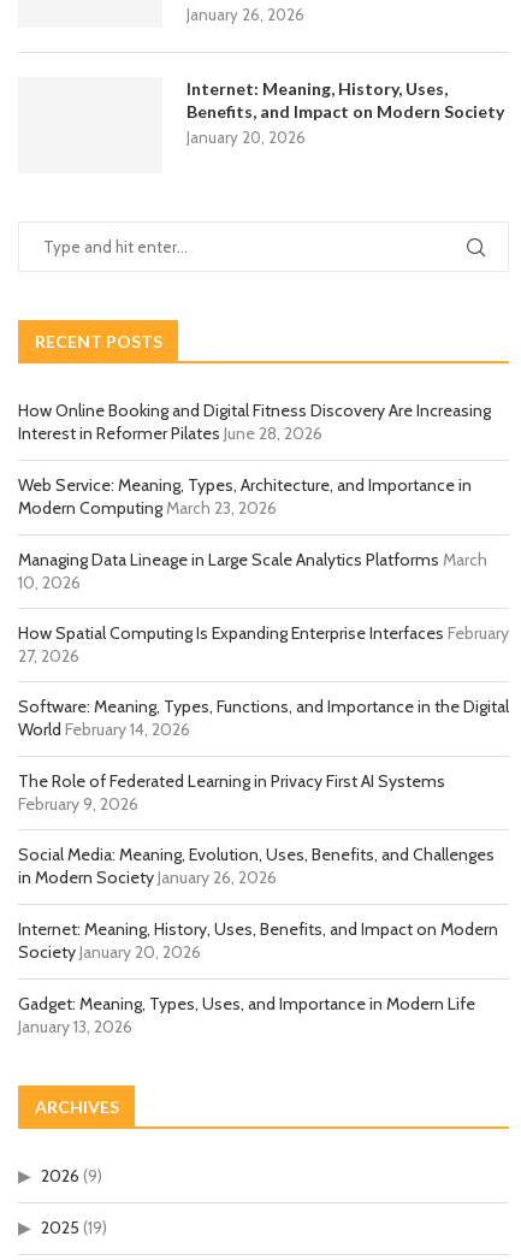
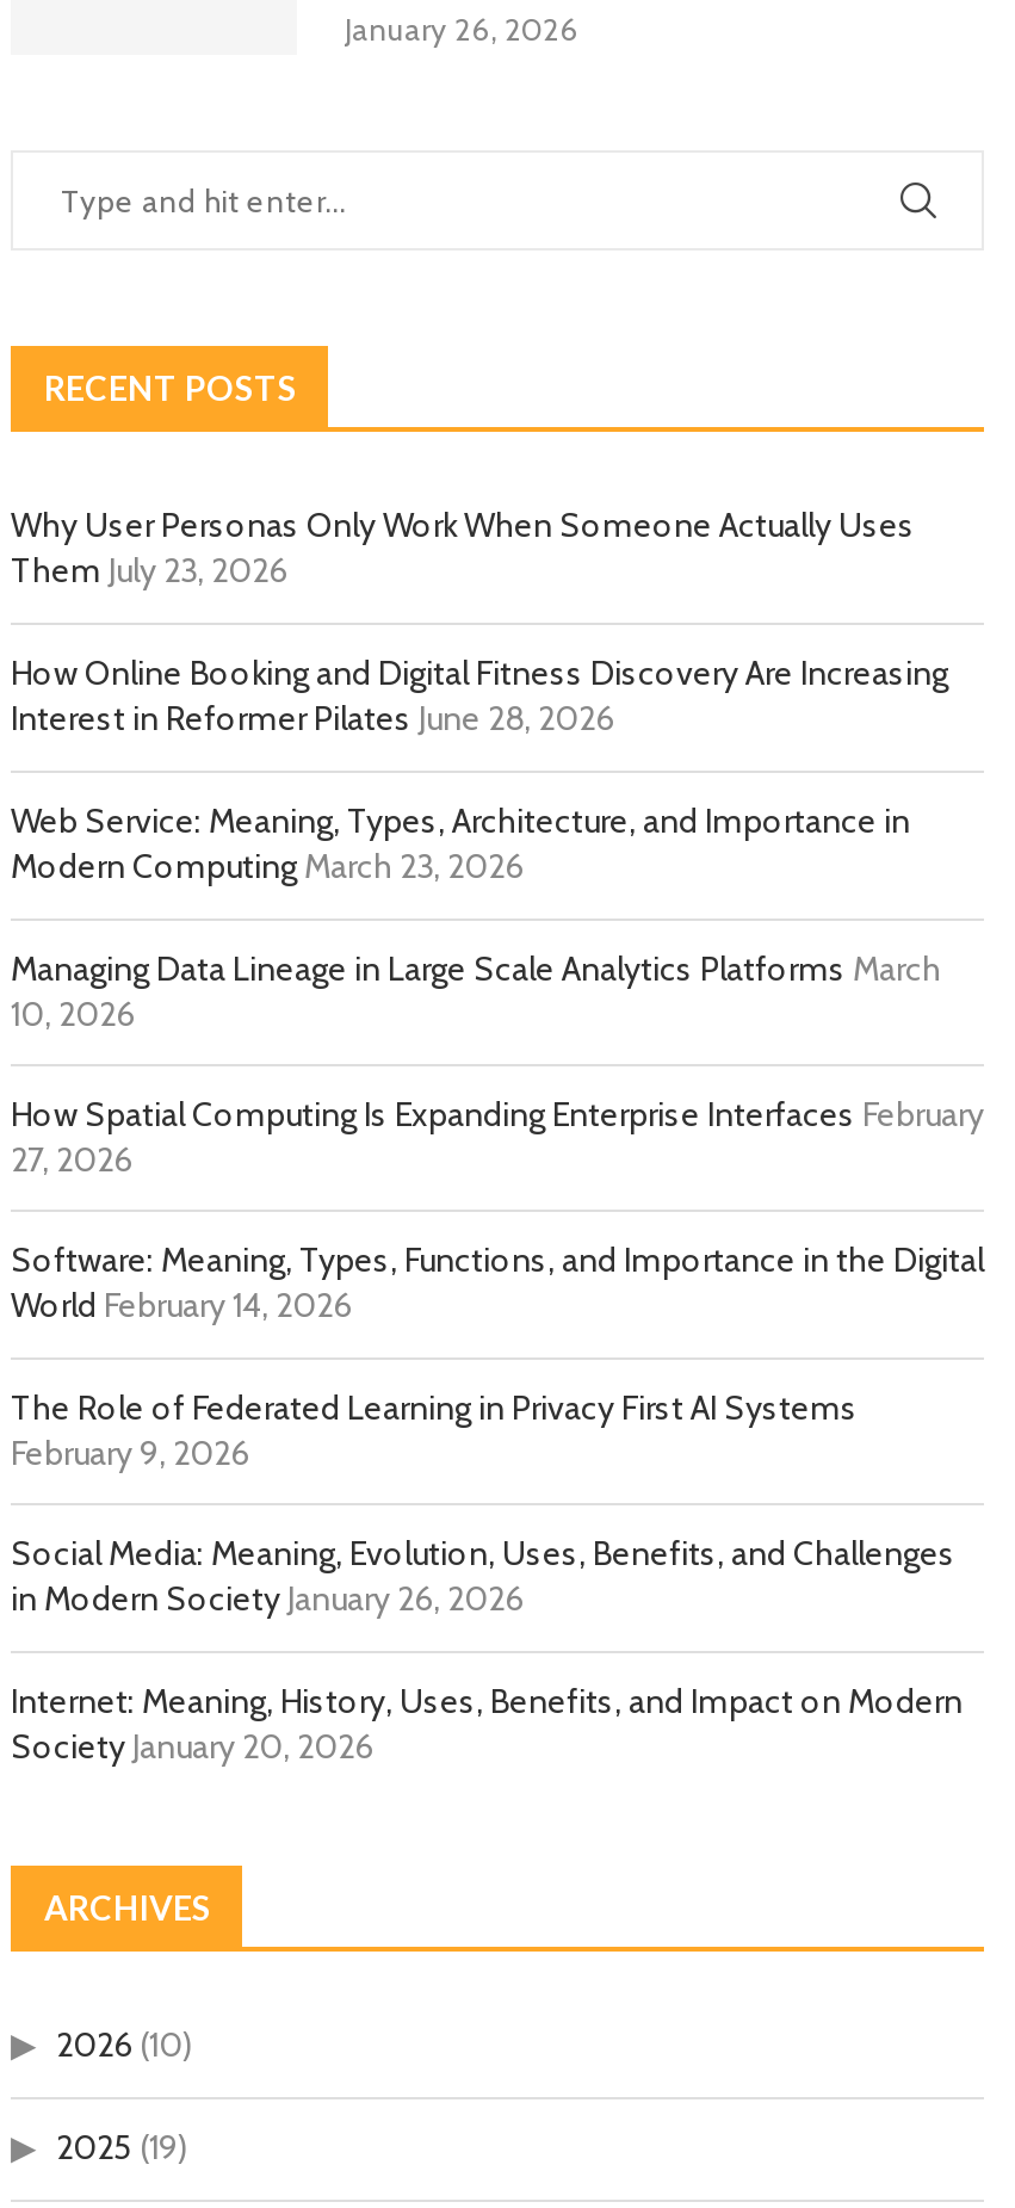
- Internet: Meaning, History, Uses,
- Benefits, and Impact on Modern Society
- January 20, 2026

+ Why User Personas Only Work When Someone Actually Uses
+ Them July 23, 2026

- Gadget: Meaning, Types, Uses, and Importance in Modern Life
- January 13, 2026

- 2026 (9)
+ 2026 (10)
